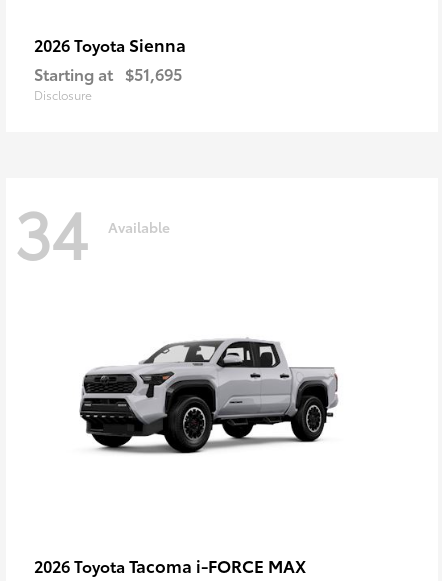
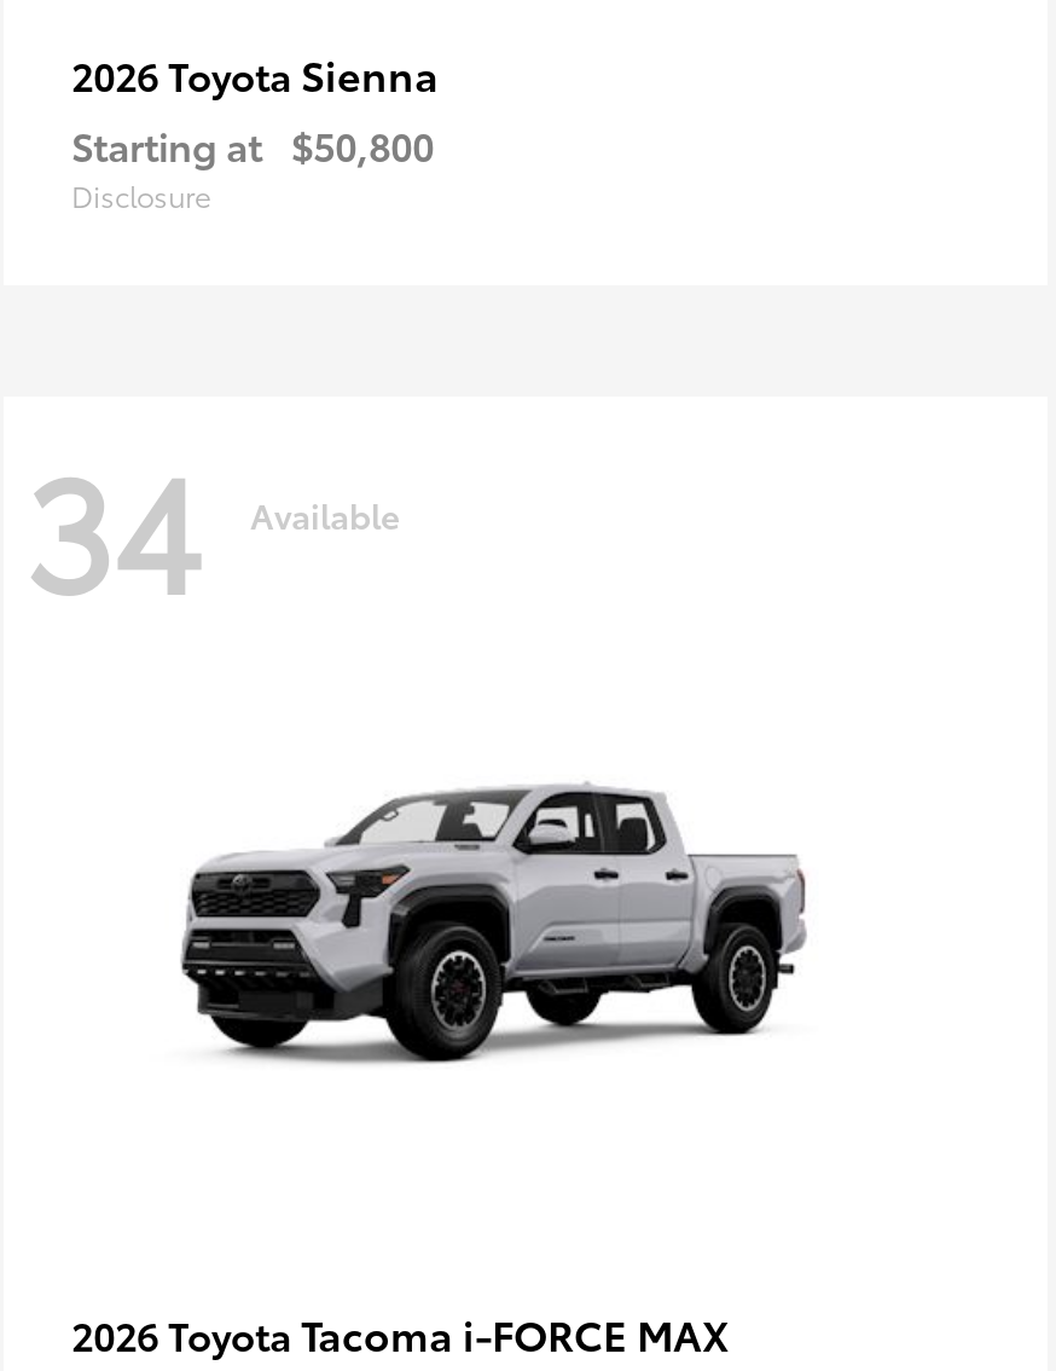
- Starting at $51,695
+ Starting at $50,800
